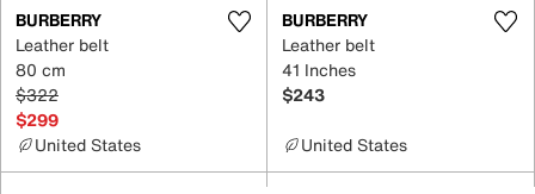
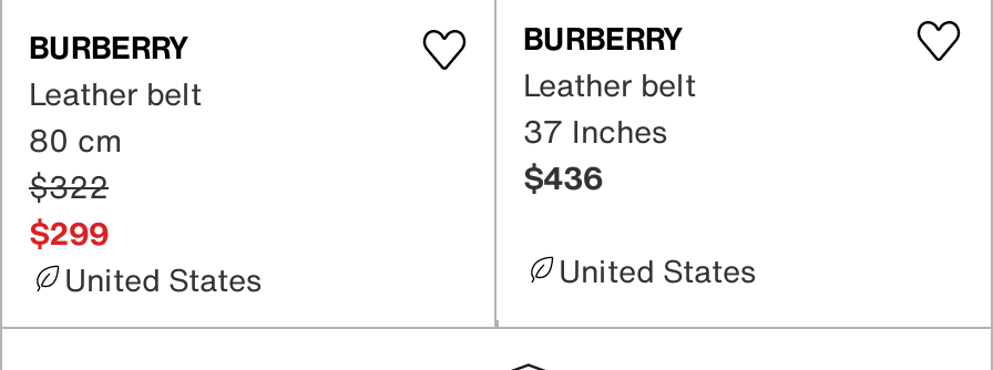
- 41 Inches
+ 37 Inches

- $243
+ $436
